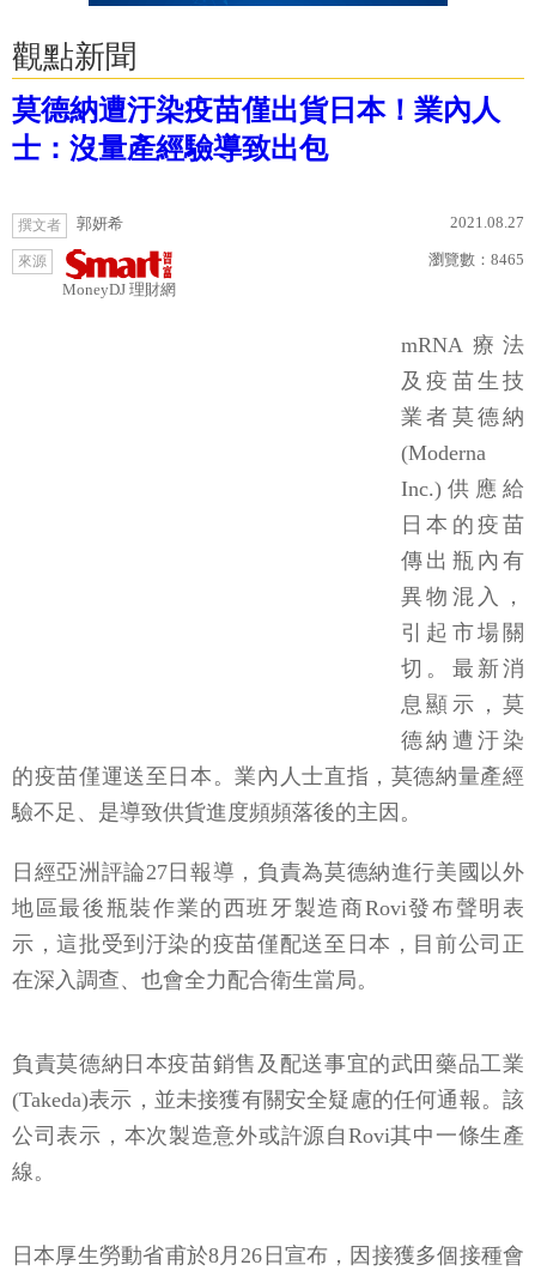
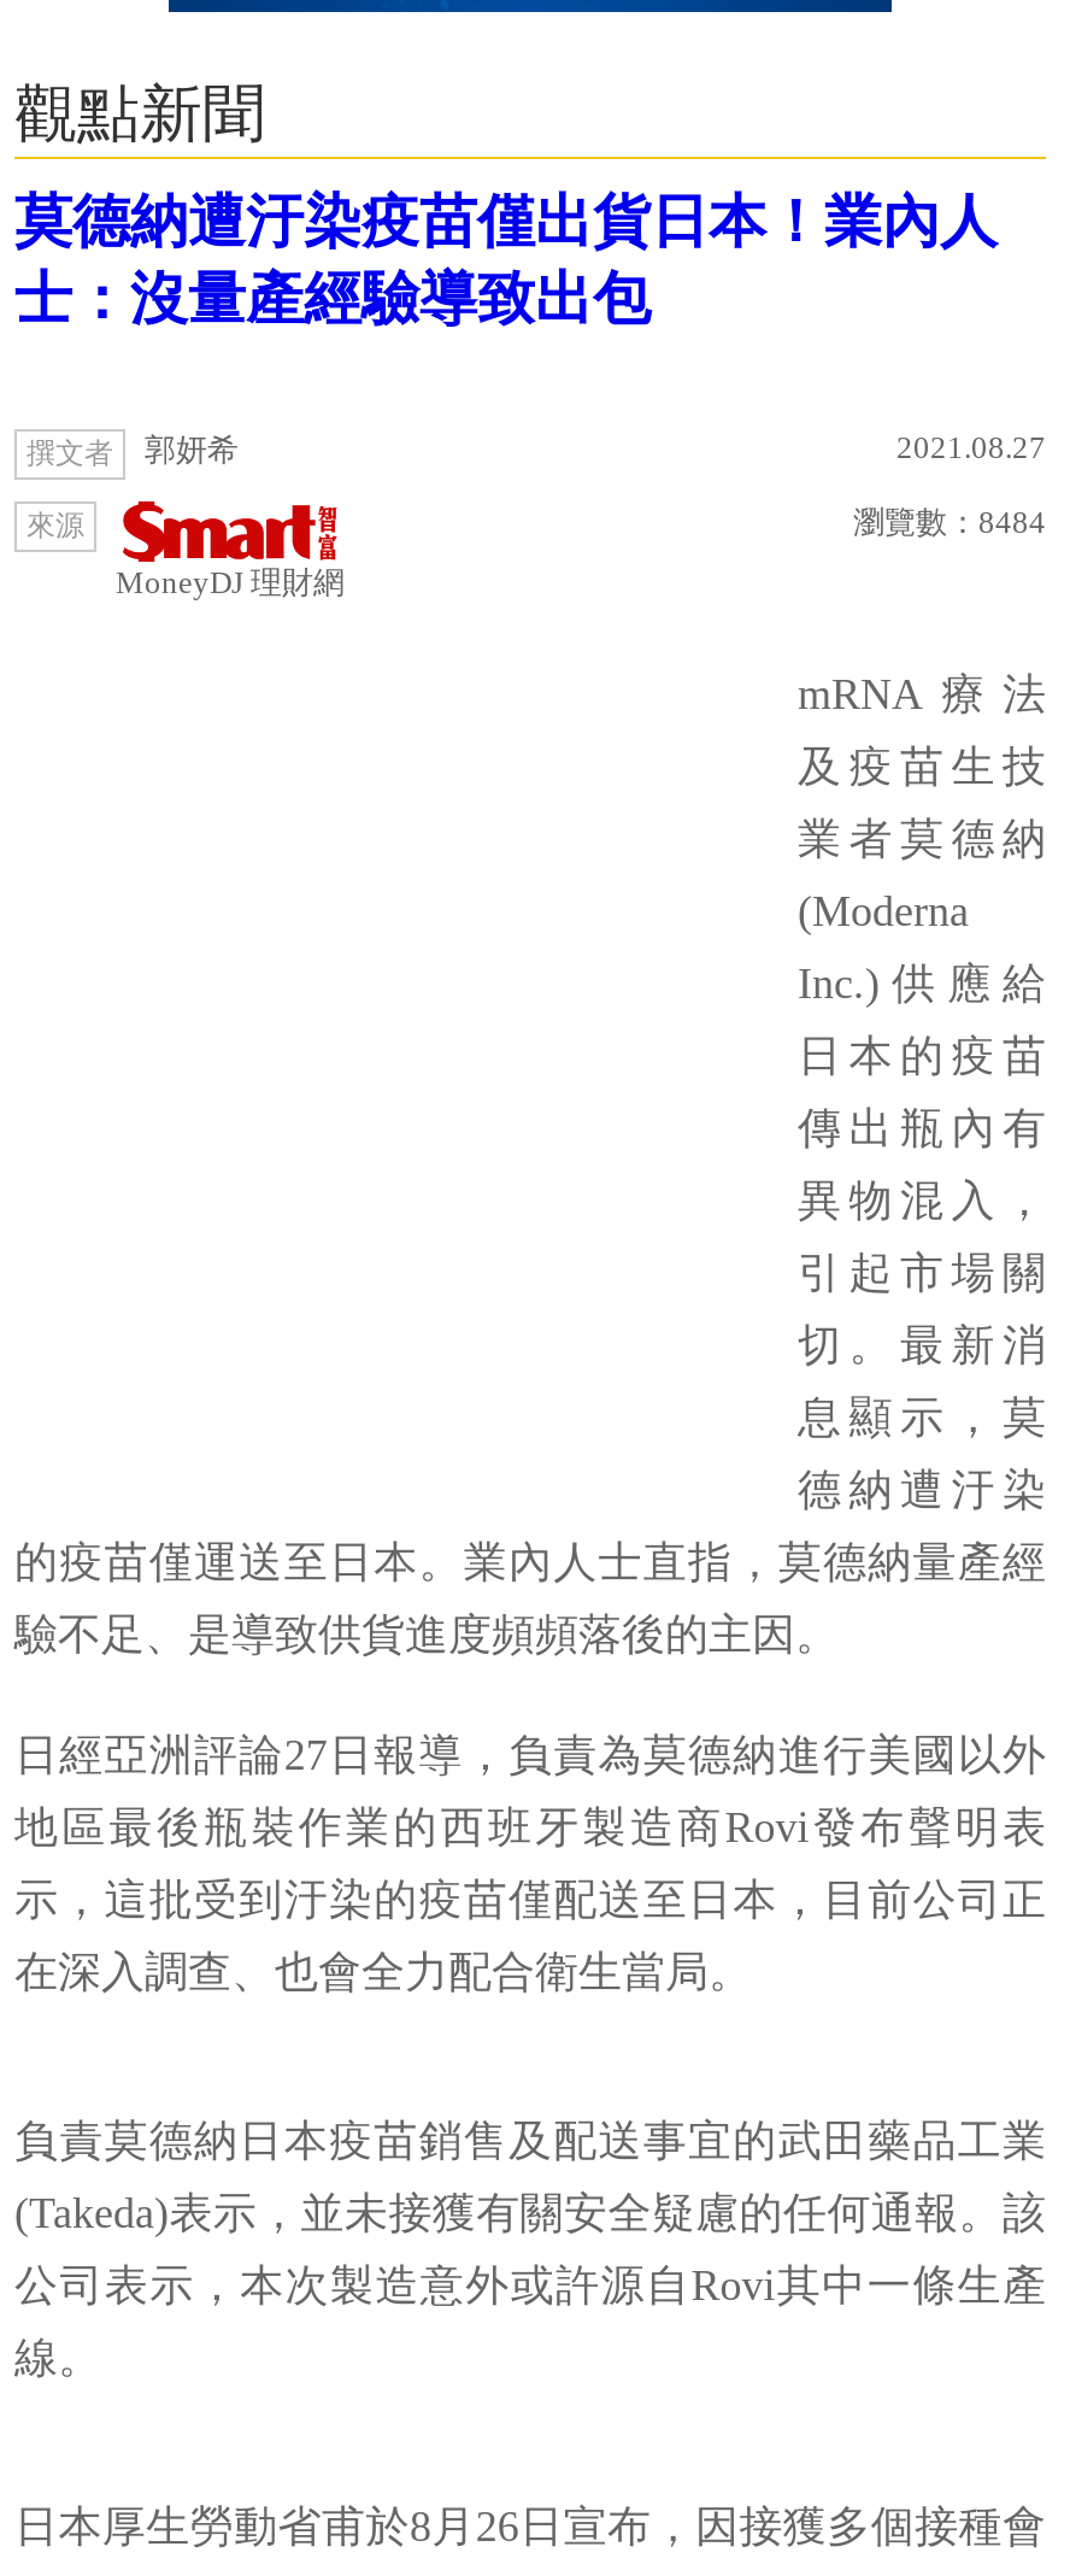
- 瀏覽數：8465
+ 瀏覽數：8484
